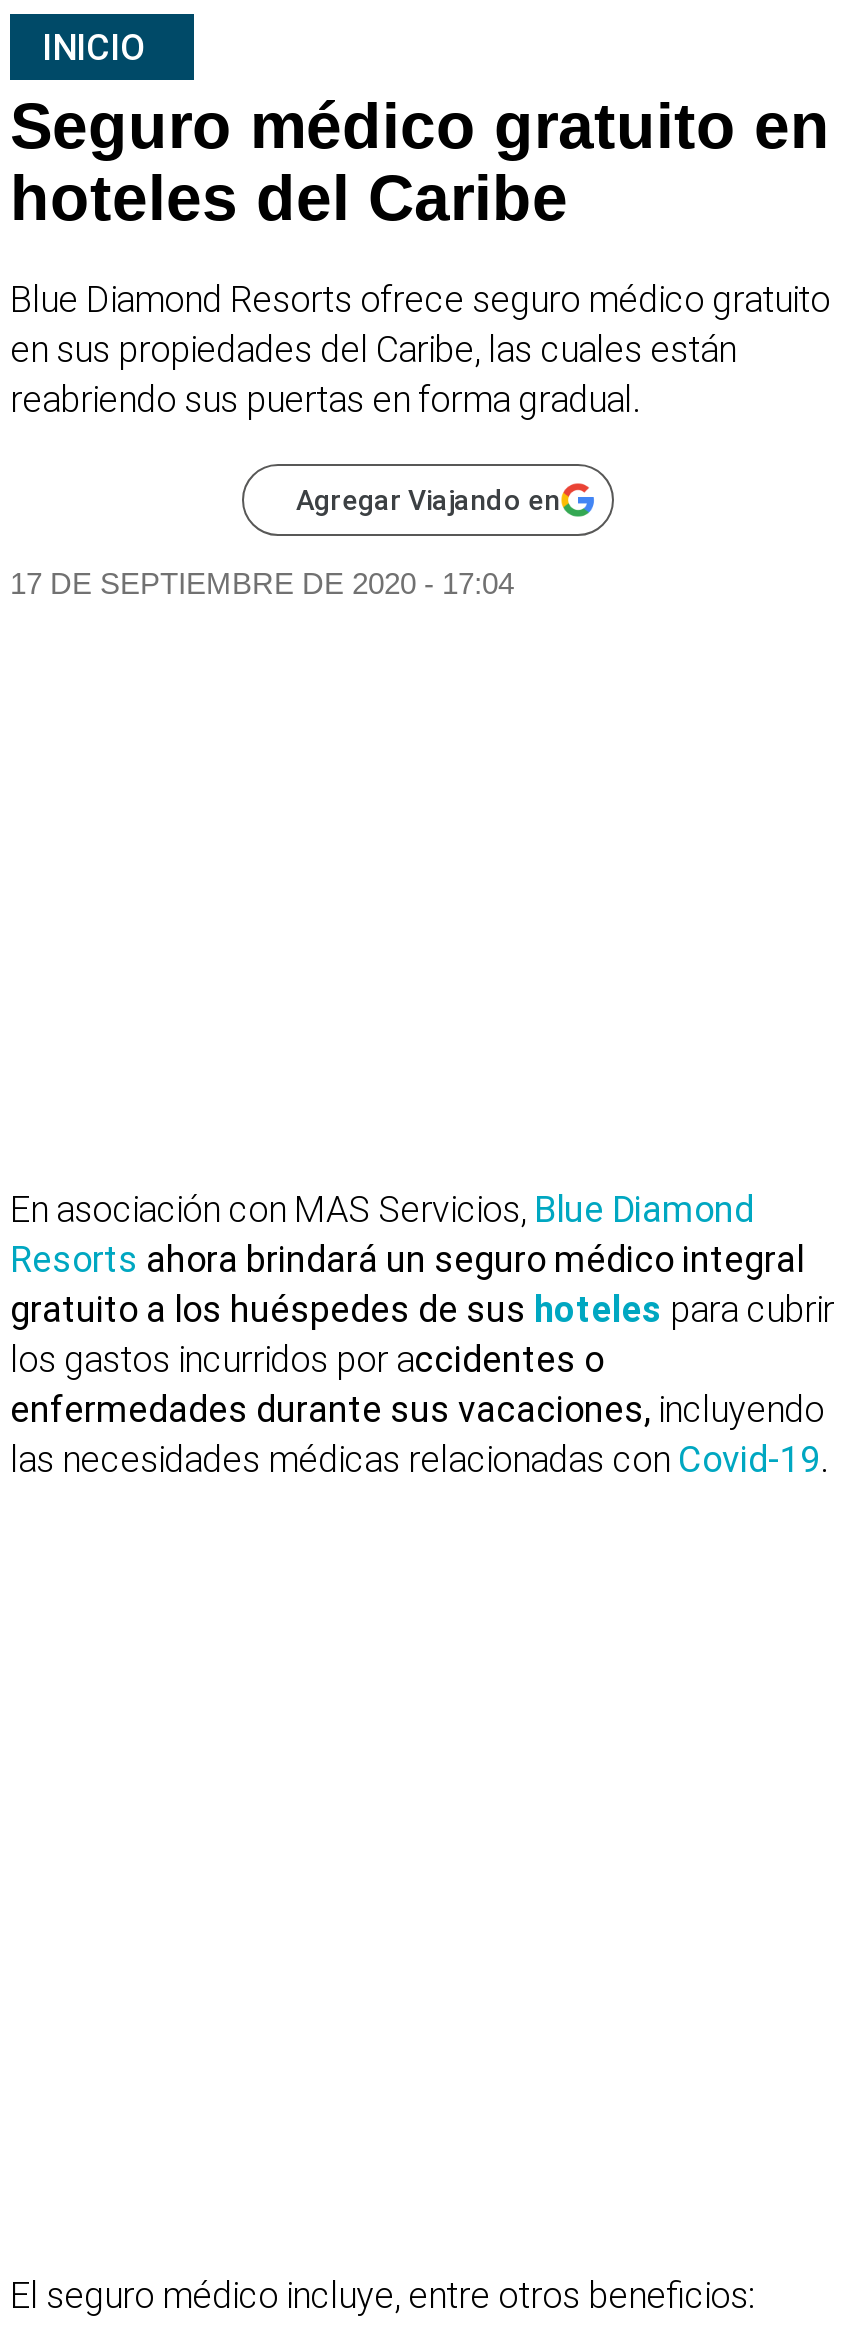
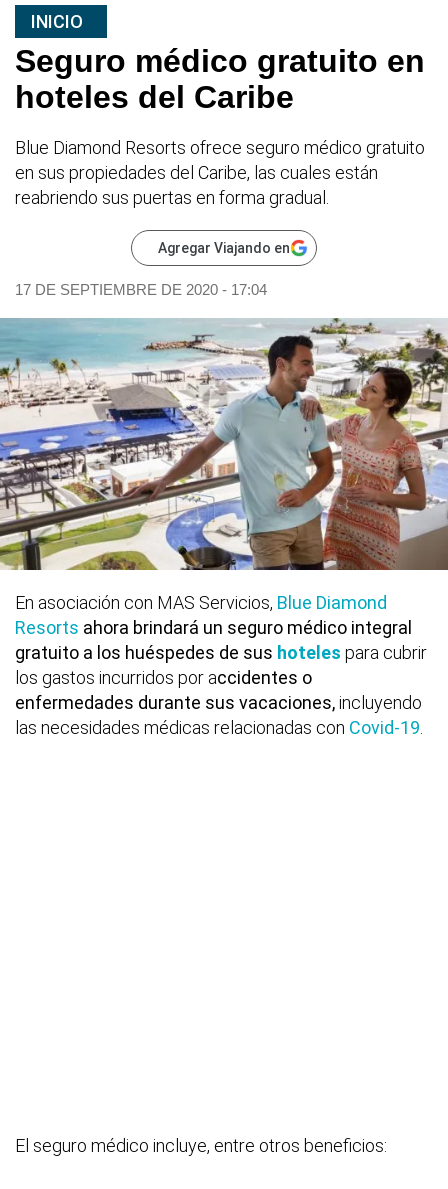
+ [image]
